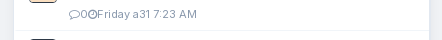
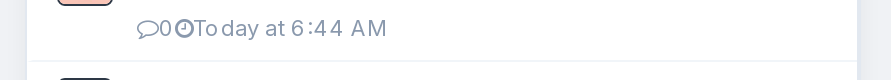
- 0 Friday a31 7:23 AM
+ 0 Today at 6:44 AM
